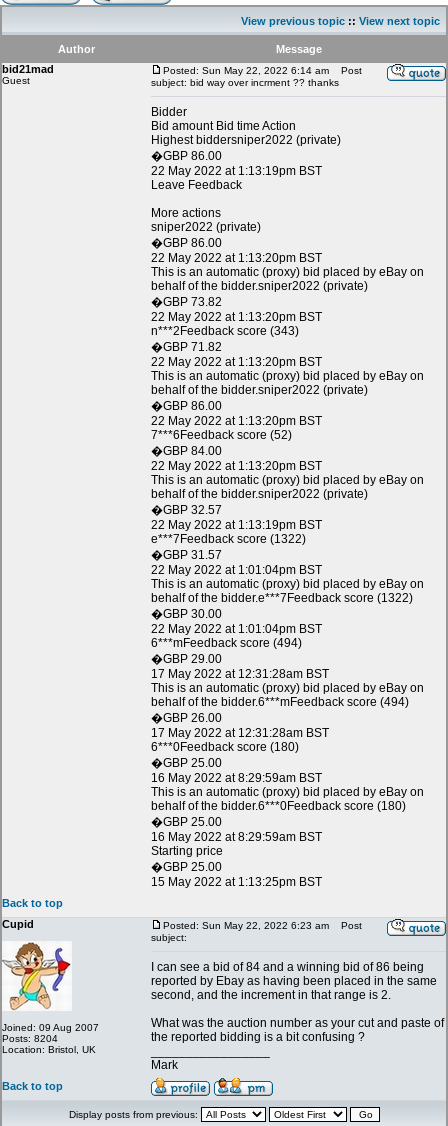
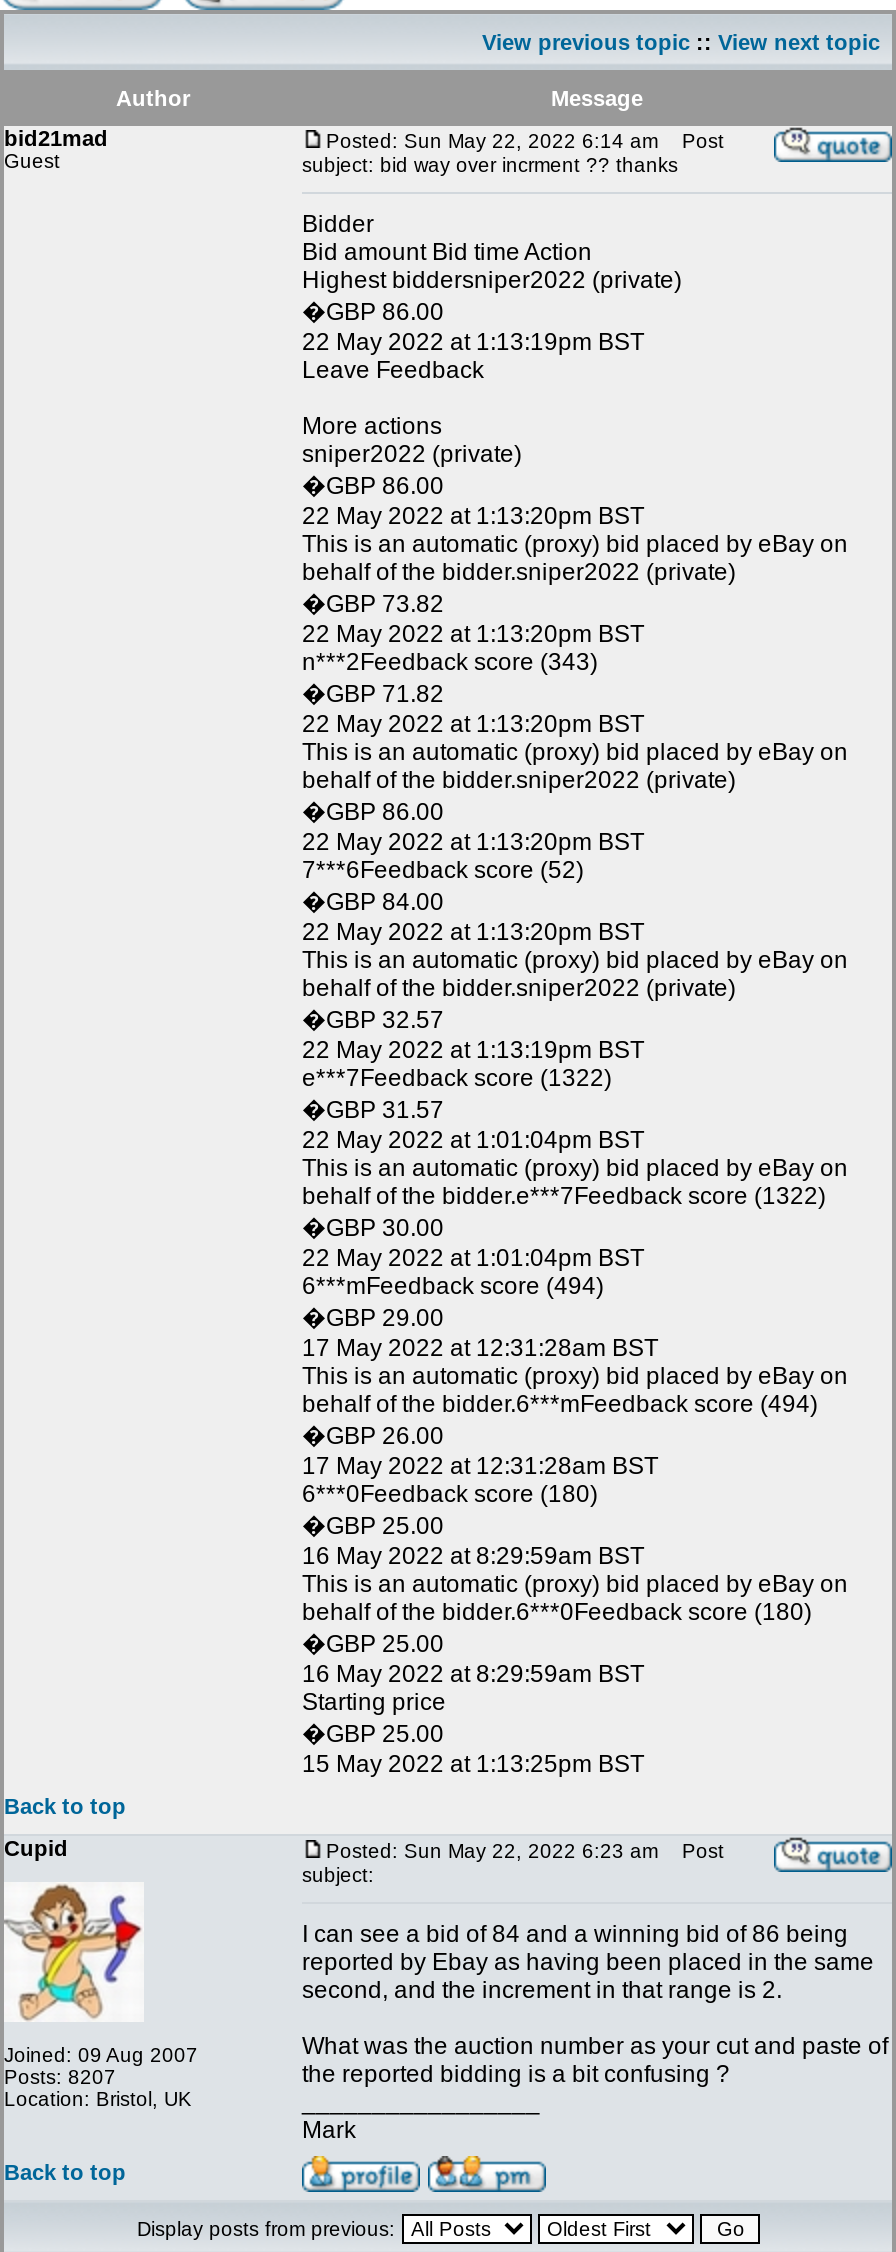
- Posts: 8204
+ Posts: 8207
